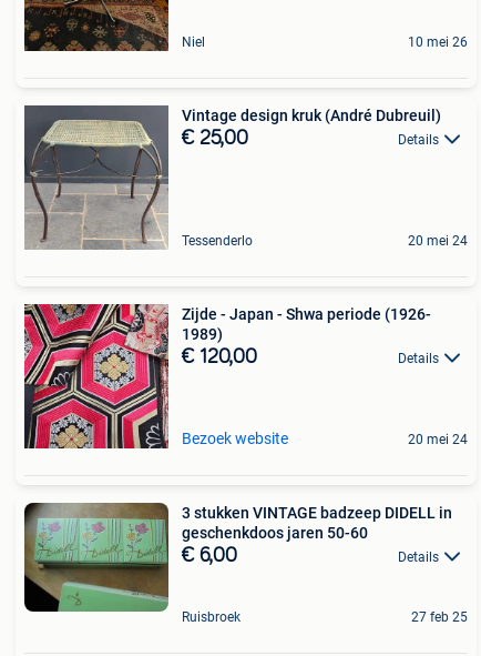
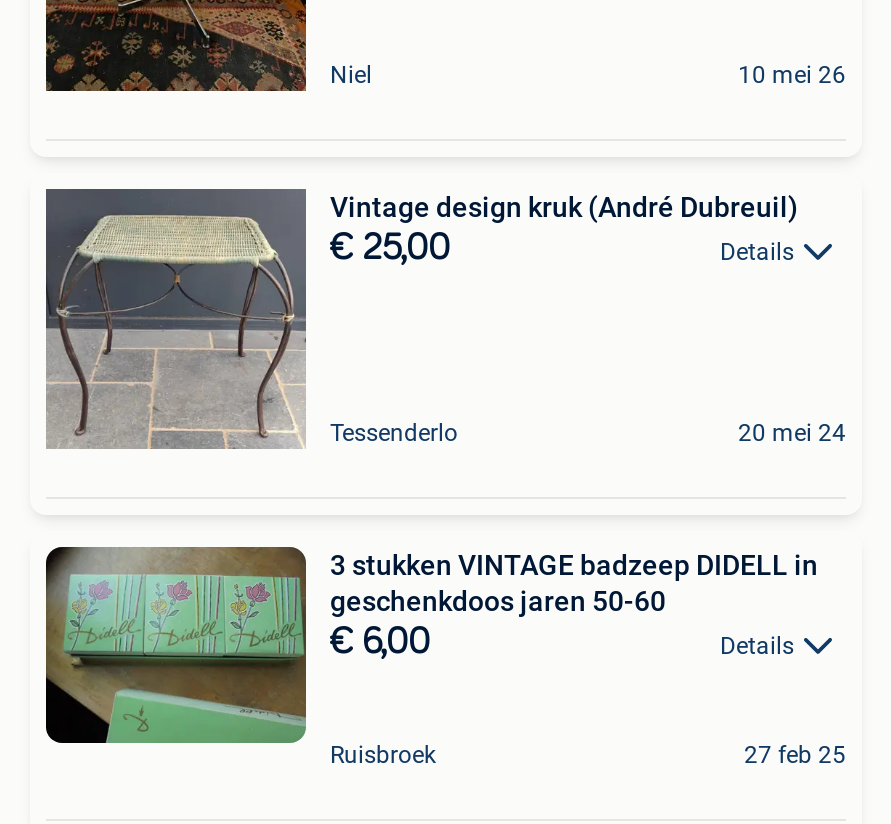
- [image]
- Zijde - Japan - Shwa periode (1926-
- 1989)
- € 120,00
- Details

- Bezoek website
- 20 mei 24
